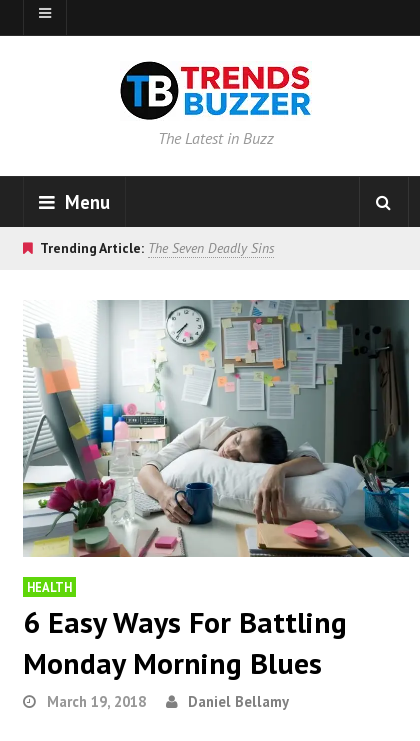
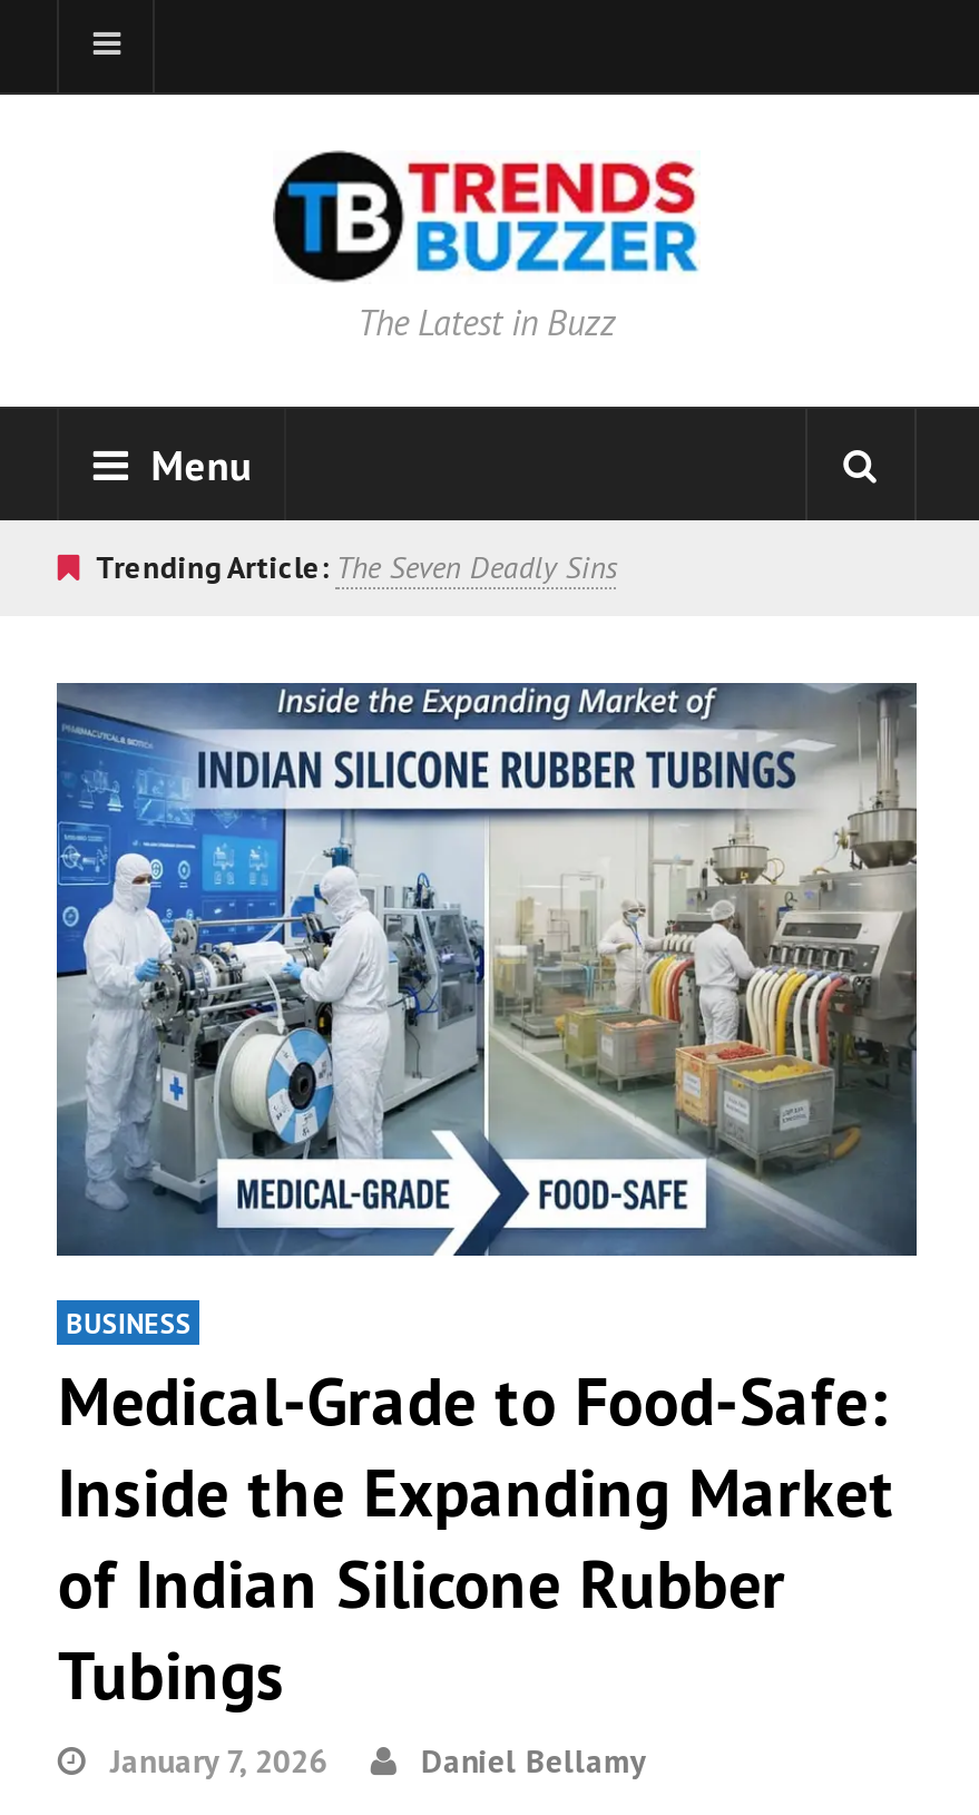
- [image]
+ [image]

- HEALTH
- 6 Easy Ways For Battling
- Monday Morning Blues
- March 19, 2018
+ BUSINESS
+ Medical-Grade to Food-Safe:
+ Inside the Expanding Market
+ of Indian Silicone Rubber
+ Tubings
+ January 7, 2026
